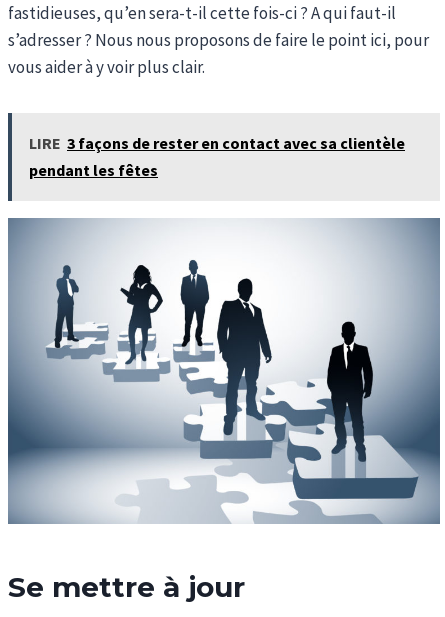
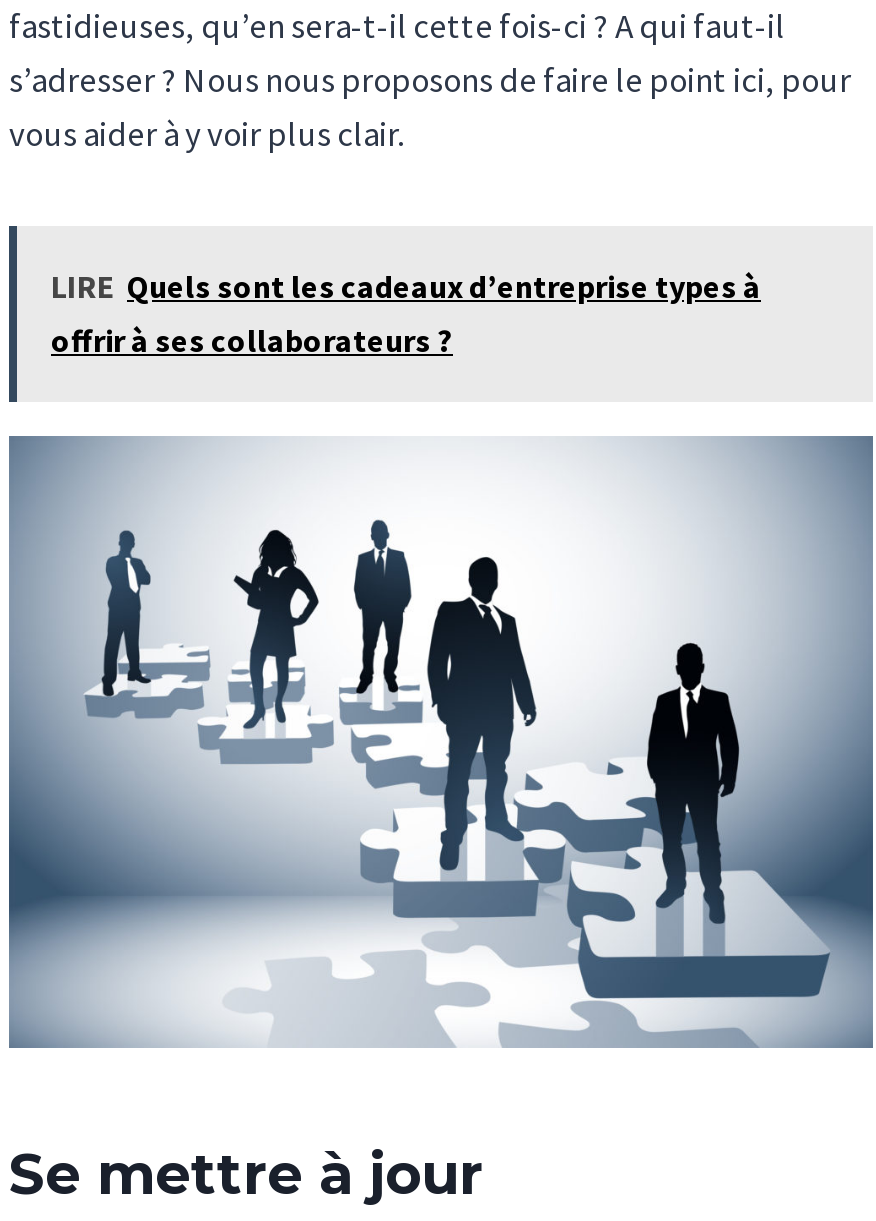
- LIRE 3 façons de rester en contact avec sa clientèle
- pendant les fêtes
+ LIRE Quels sont les cadeaux d’entreprise types à
+ offrir à ses collaborateurs ?
